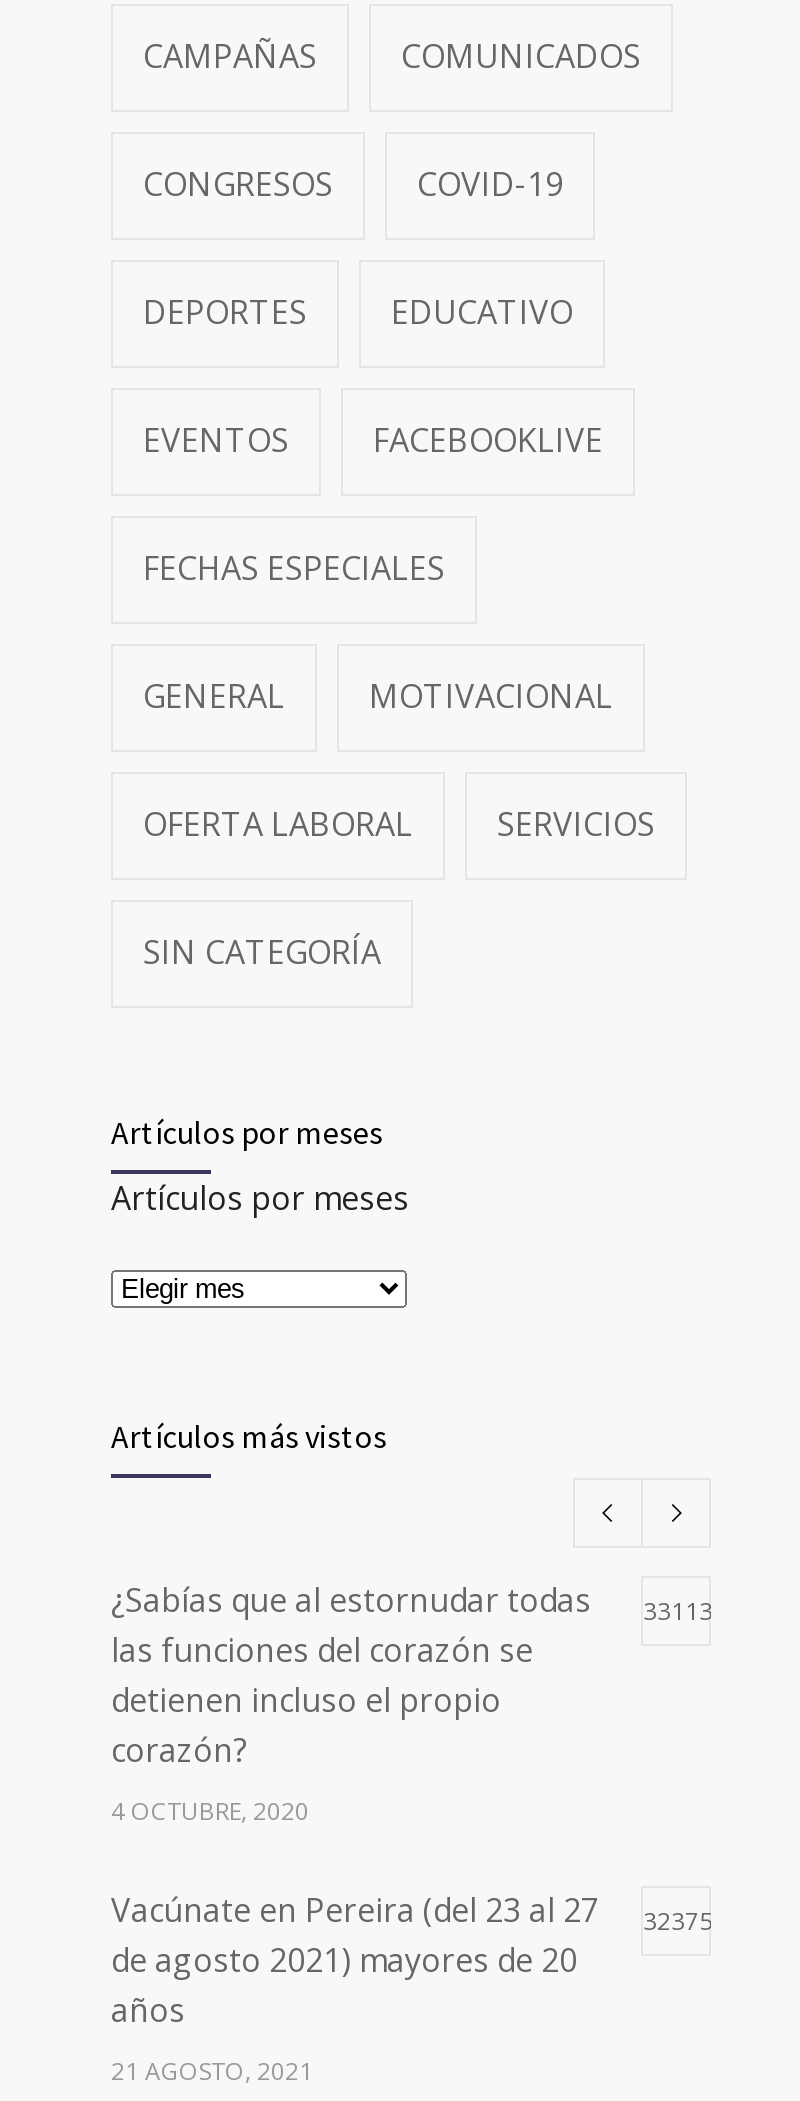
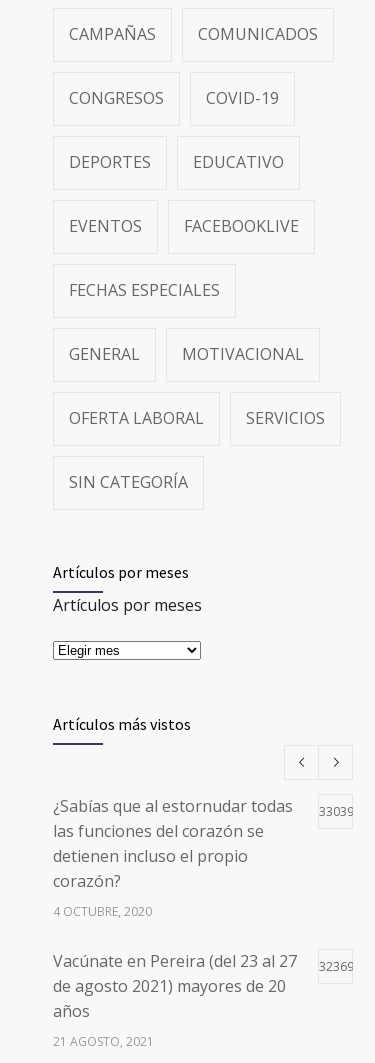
- ¿Sabías que al estornudar todas 33113
+ ¿Sabías que al estornudar todas 33039

- Vacúnate en Pereira (del 23 al 27 32375
+ Vacúnate en Pereira (del 23 al 27 32369
